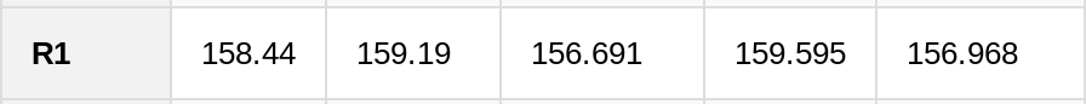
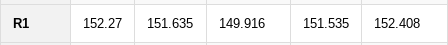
- 158.44
+ 152.27

- 159.19
+ 151.635

- 156.691
+ 149.916

- 159.595
+ 151.535

- 156.968
+ 152.408
